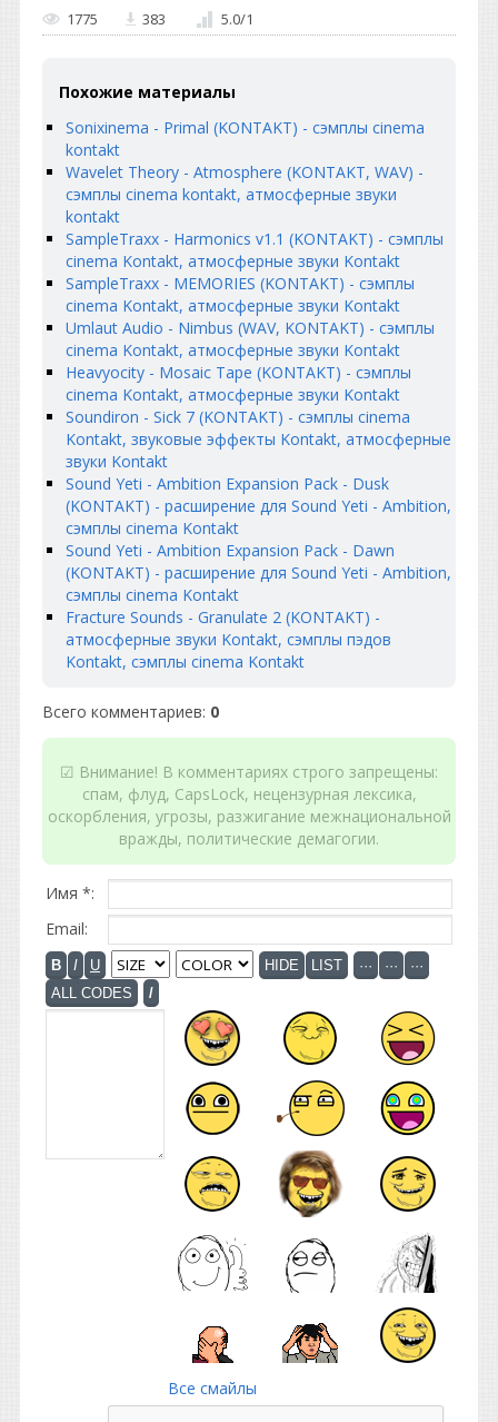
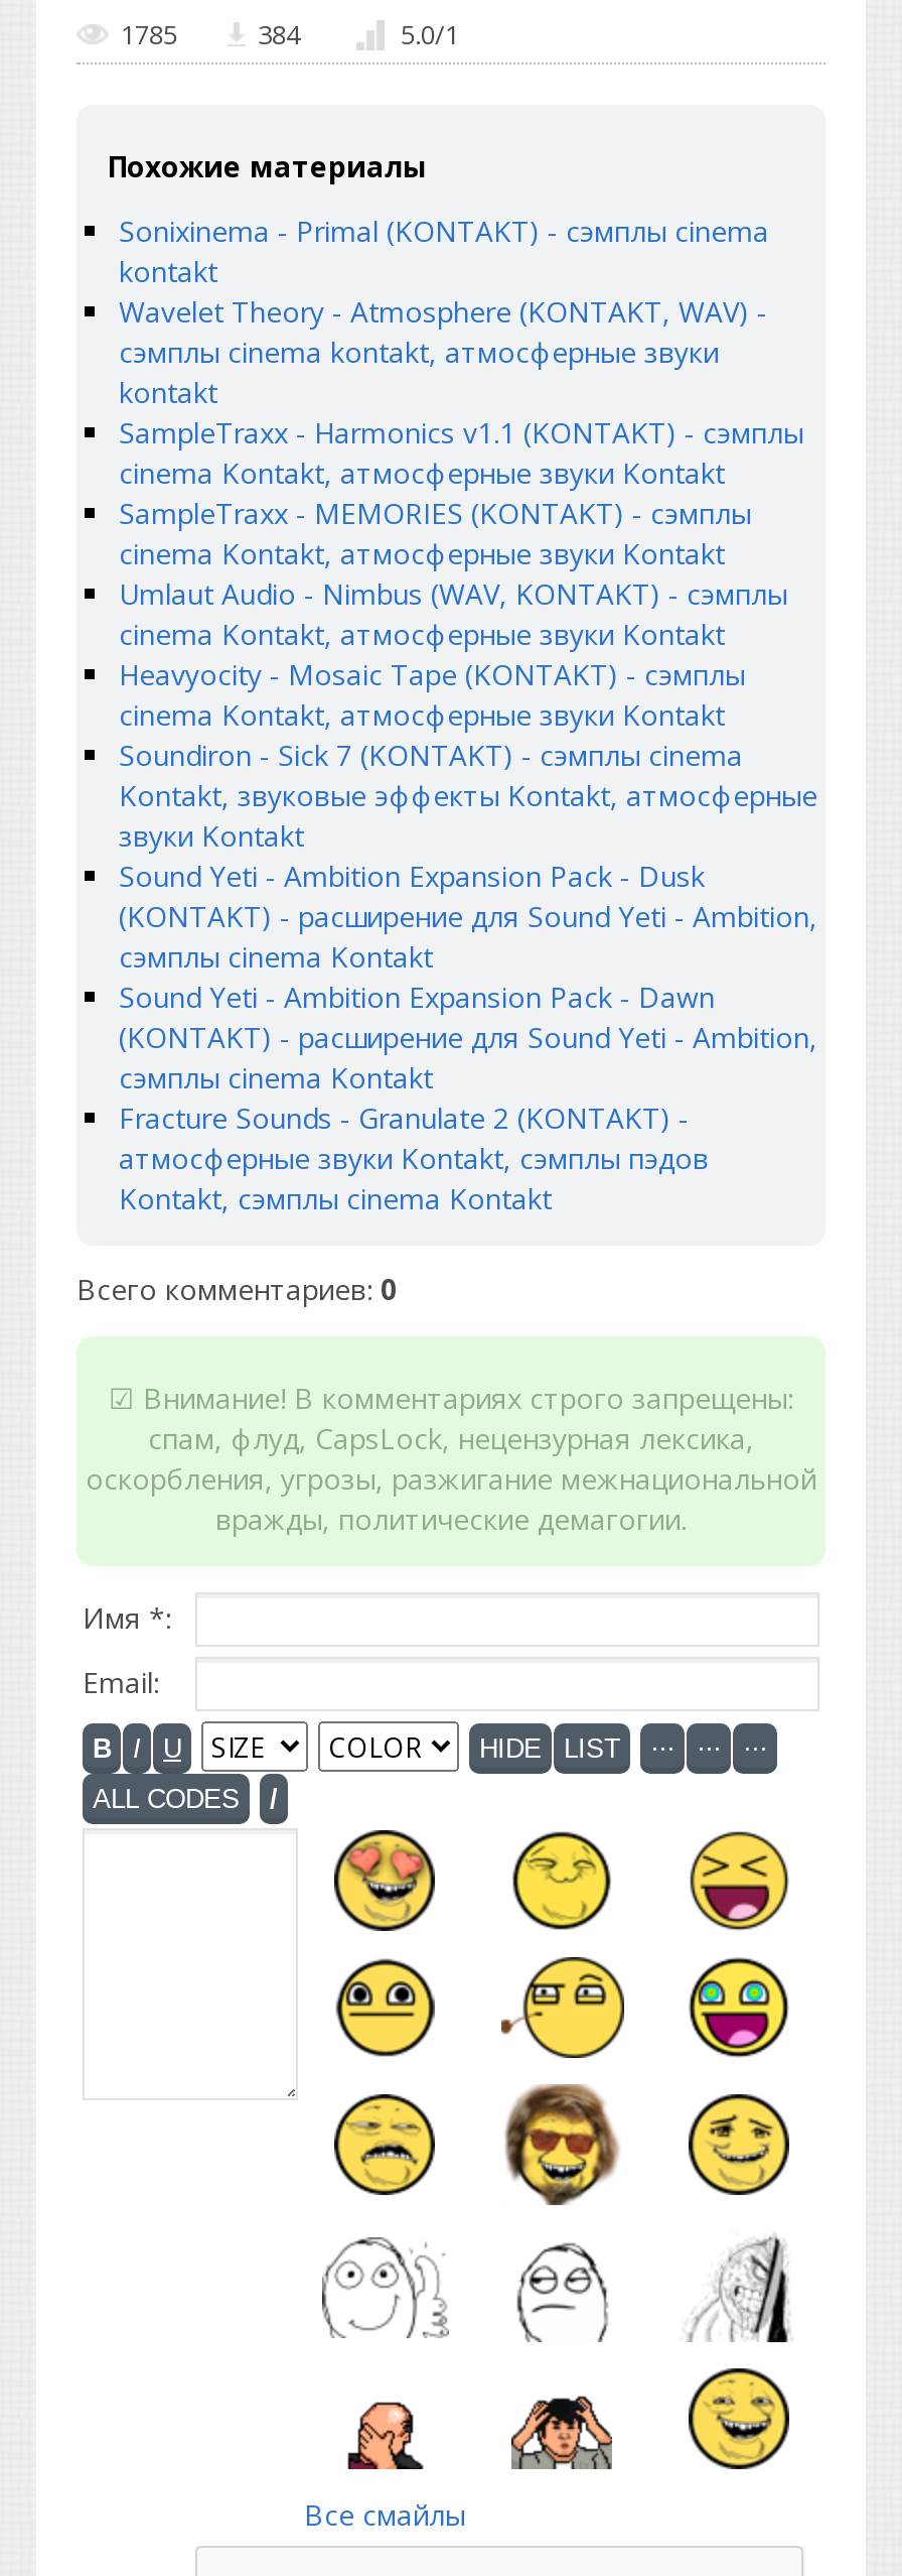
- 1775
+ 1785

- 383
+ 384
